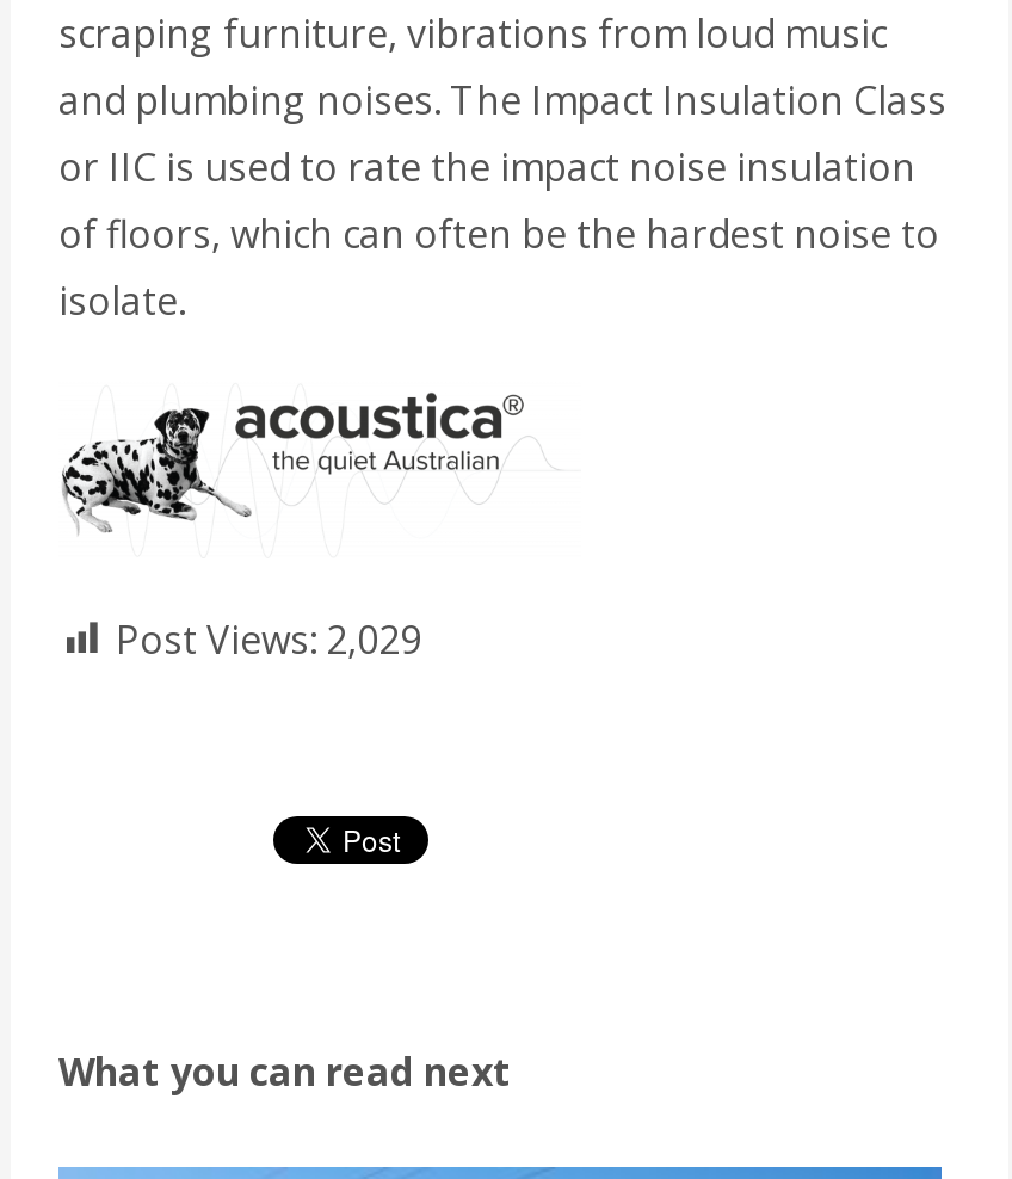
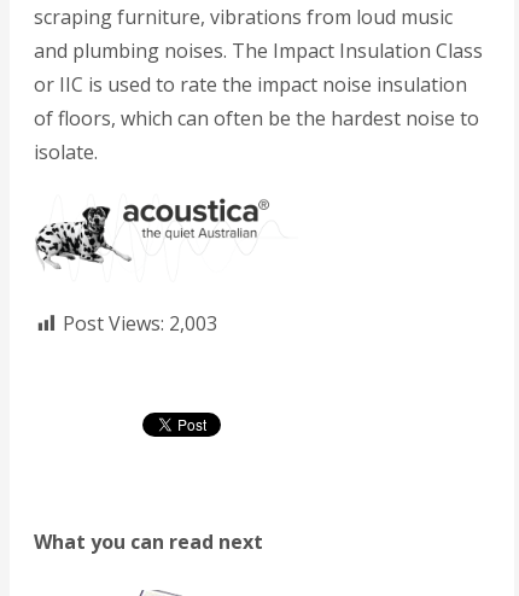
- Post Views: 2,029
+ Post Views: 2,003
